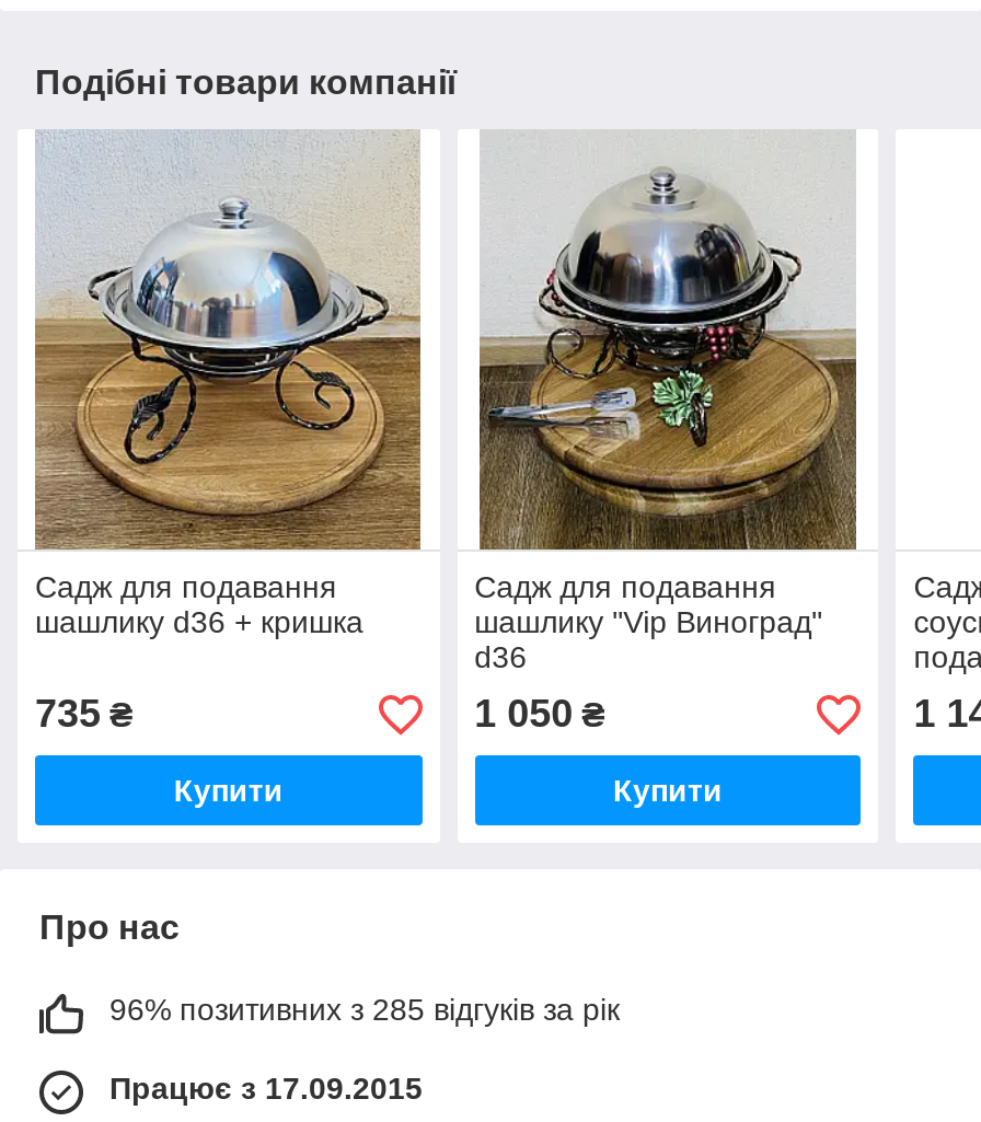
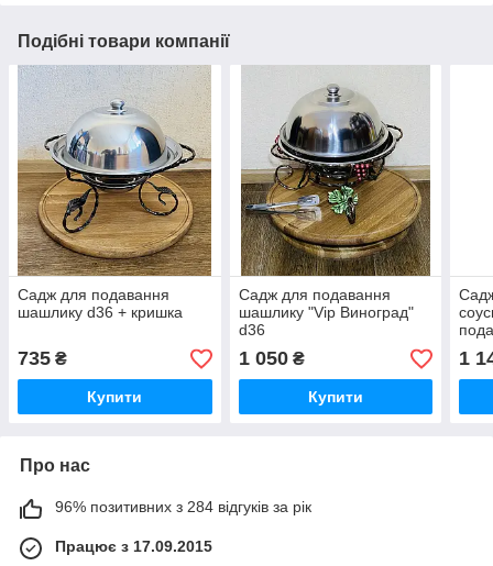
- 96% позитивних з 285 відгуків за рік
+ 96% позитивних з 284 відгуків за рік
